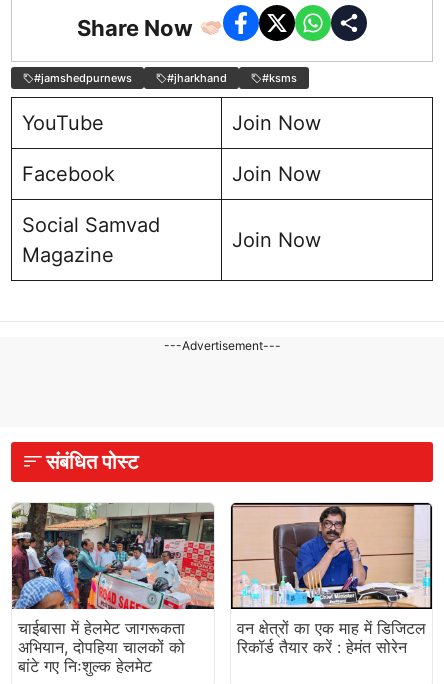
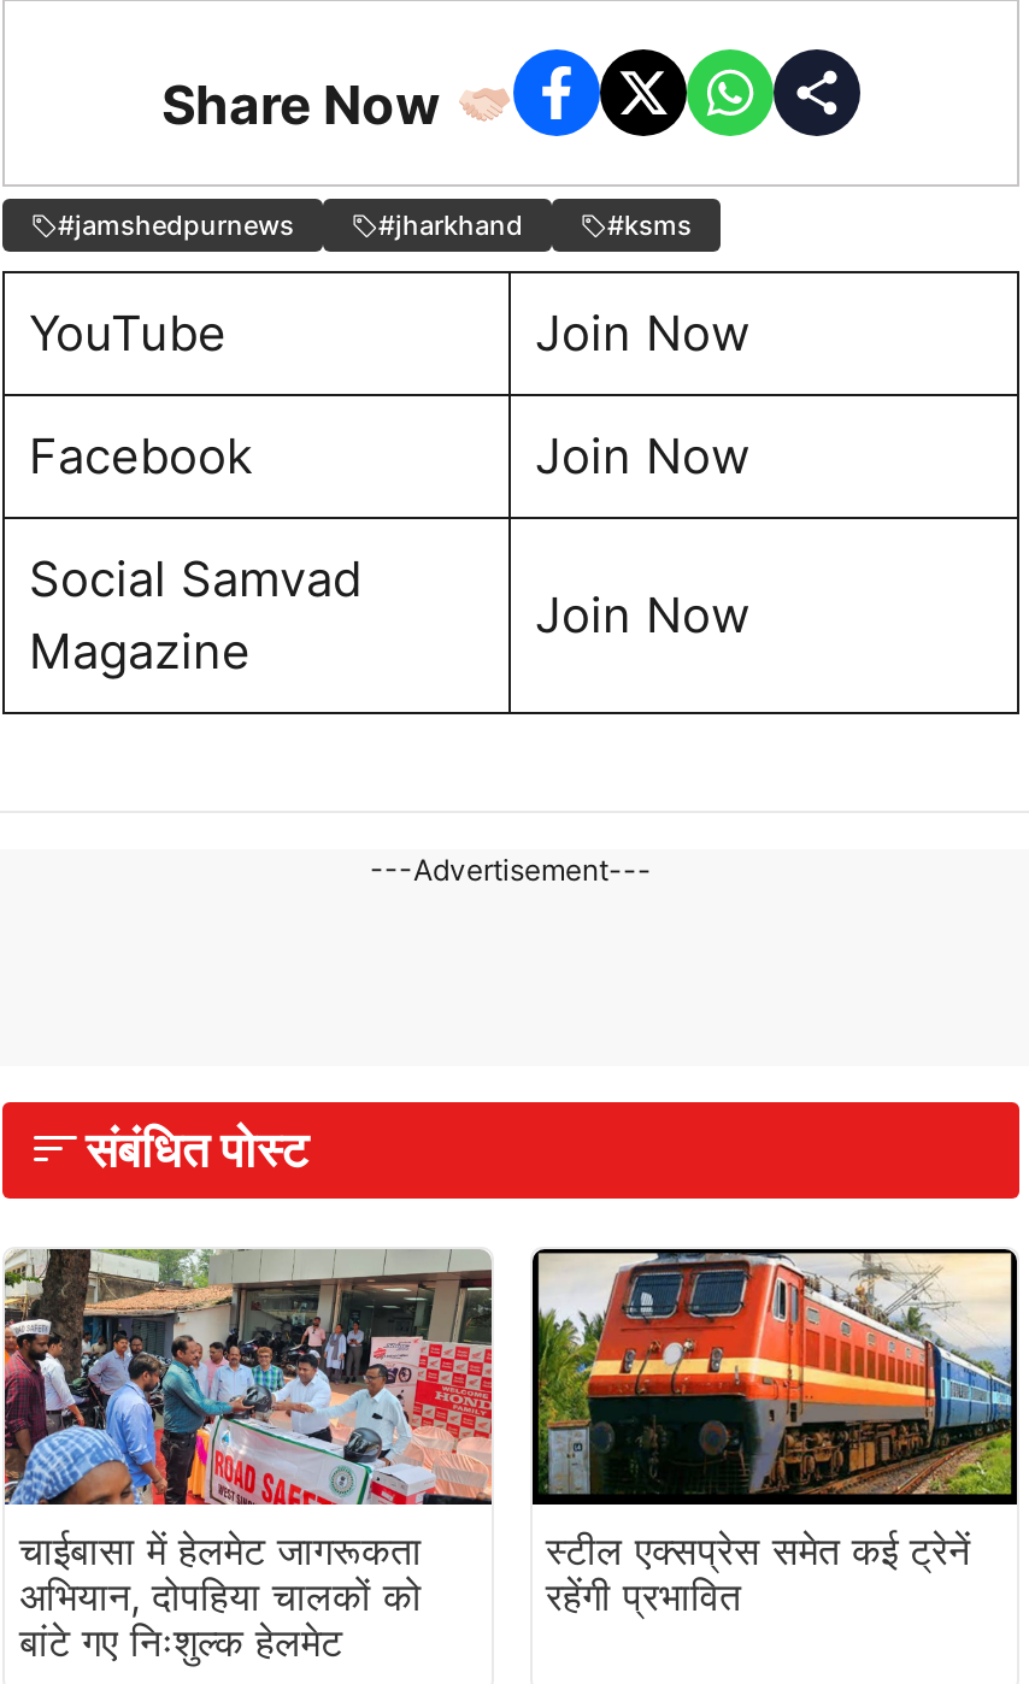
- [image]
- वन क्षेत्रों का एक माह में डिजिटल
- रिकॉर्ड तैयार करें : हेमंत सोरेन
+ [image]
+ स्टील एक्सप्रेस समेत कई ट्रेनें
+ रहेंगी प्रभावित
